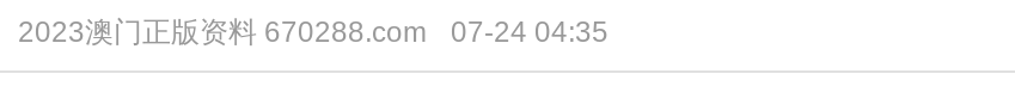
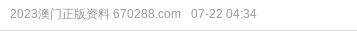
- 2023澳门正版资料 670288.com 07-24 04:35
+ 2023澳门正版资料 670288.com 07-22 04:34
